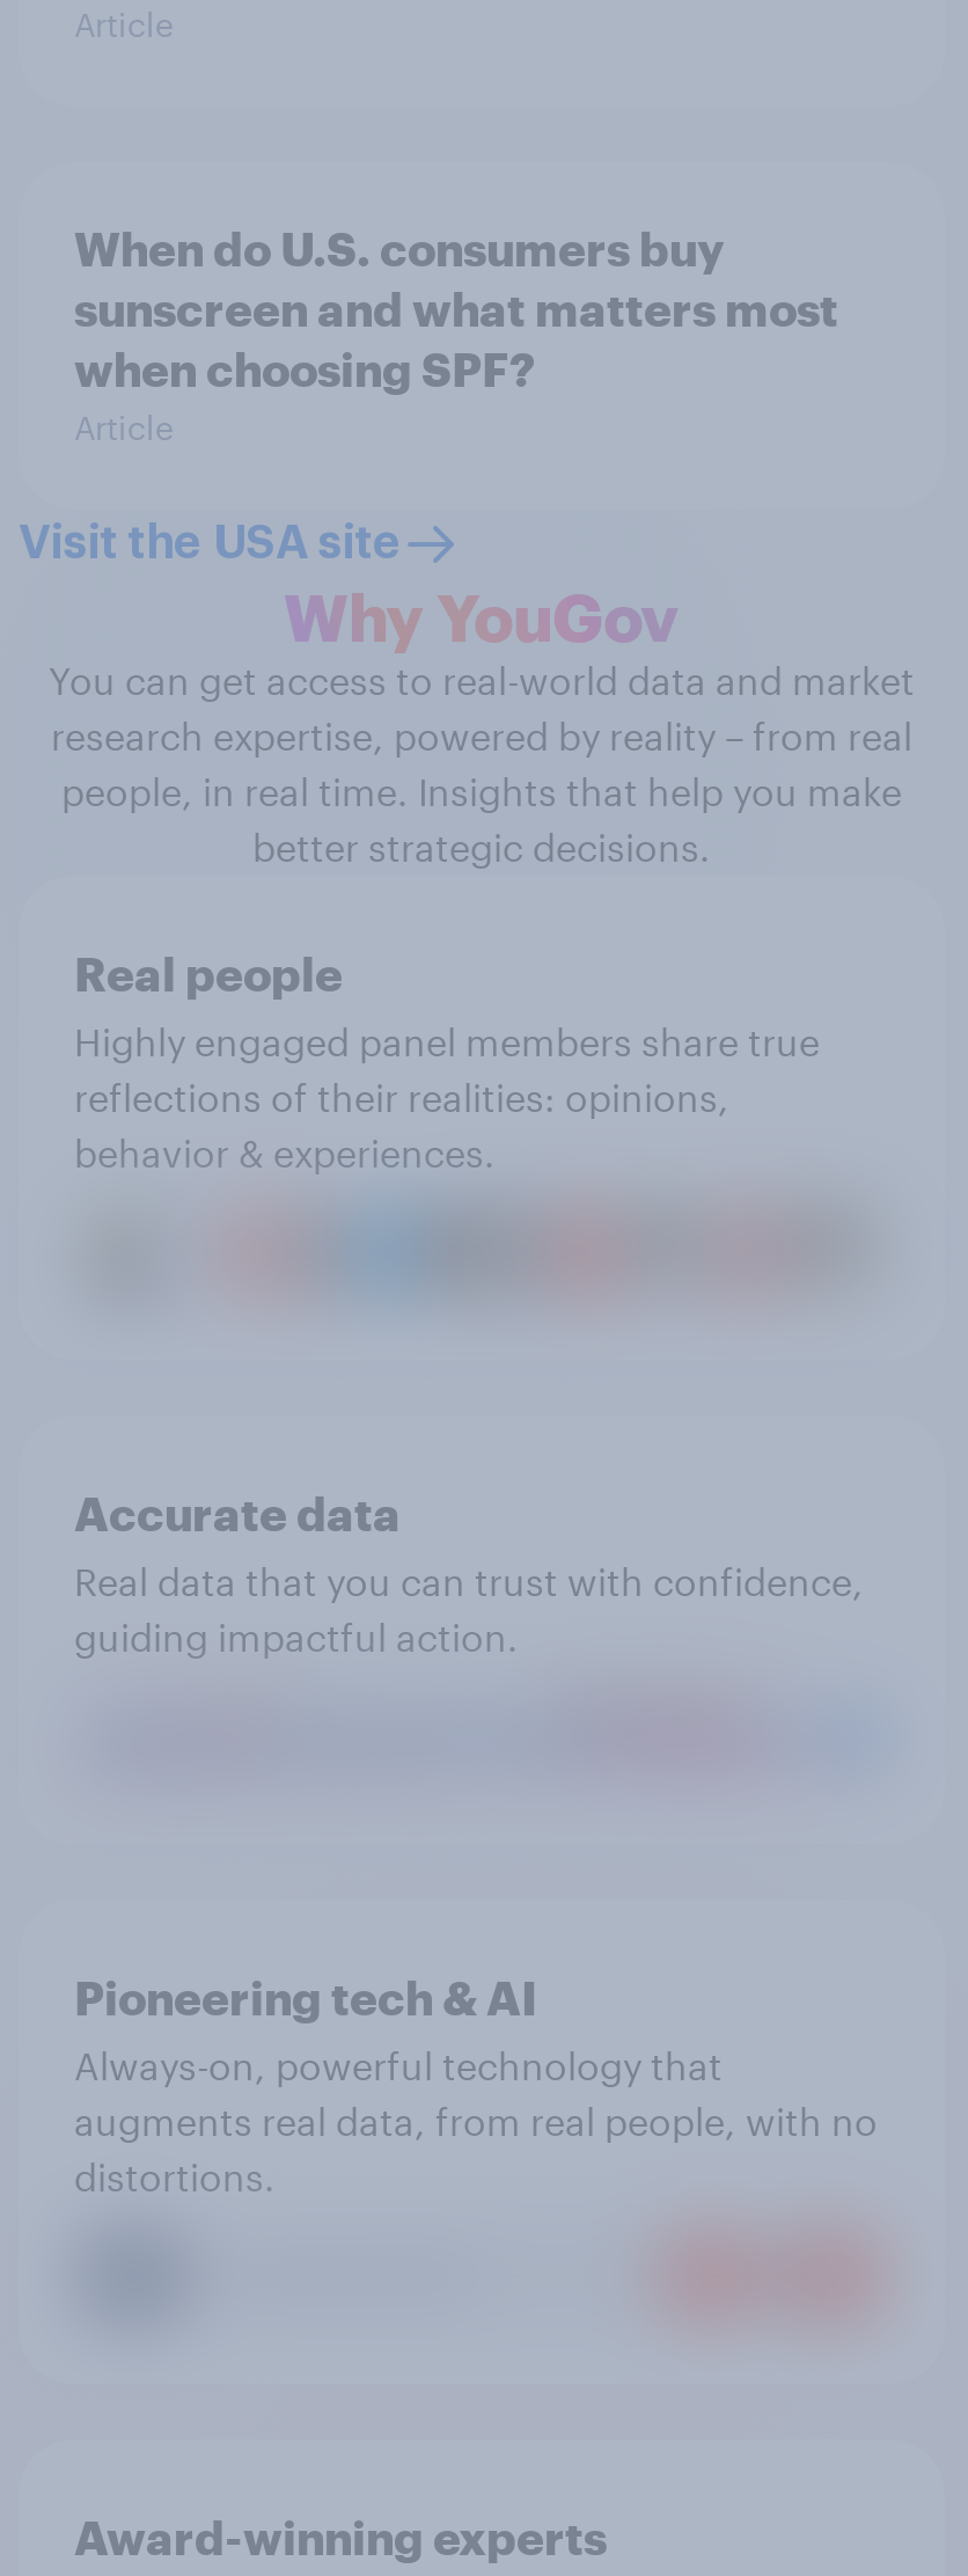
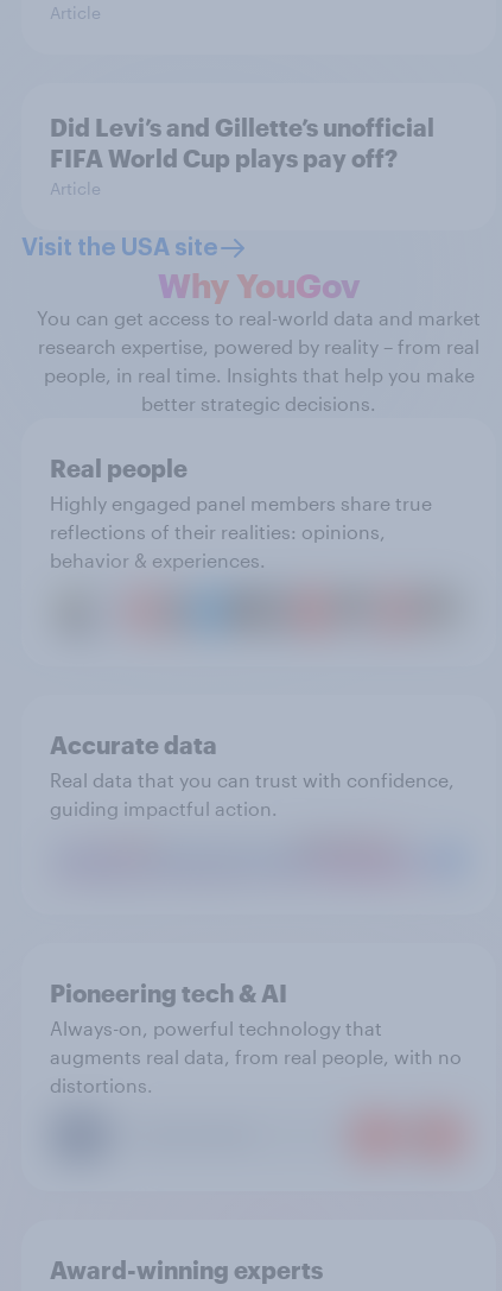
- When do U.S. consumers buy
- sunscreen and what matters most
- when choosing SPF?
+ Did Levi’s and Gillette’s unofficial
+ FIFA World Cup plays pay off?
